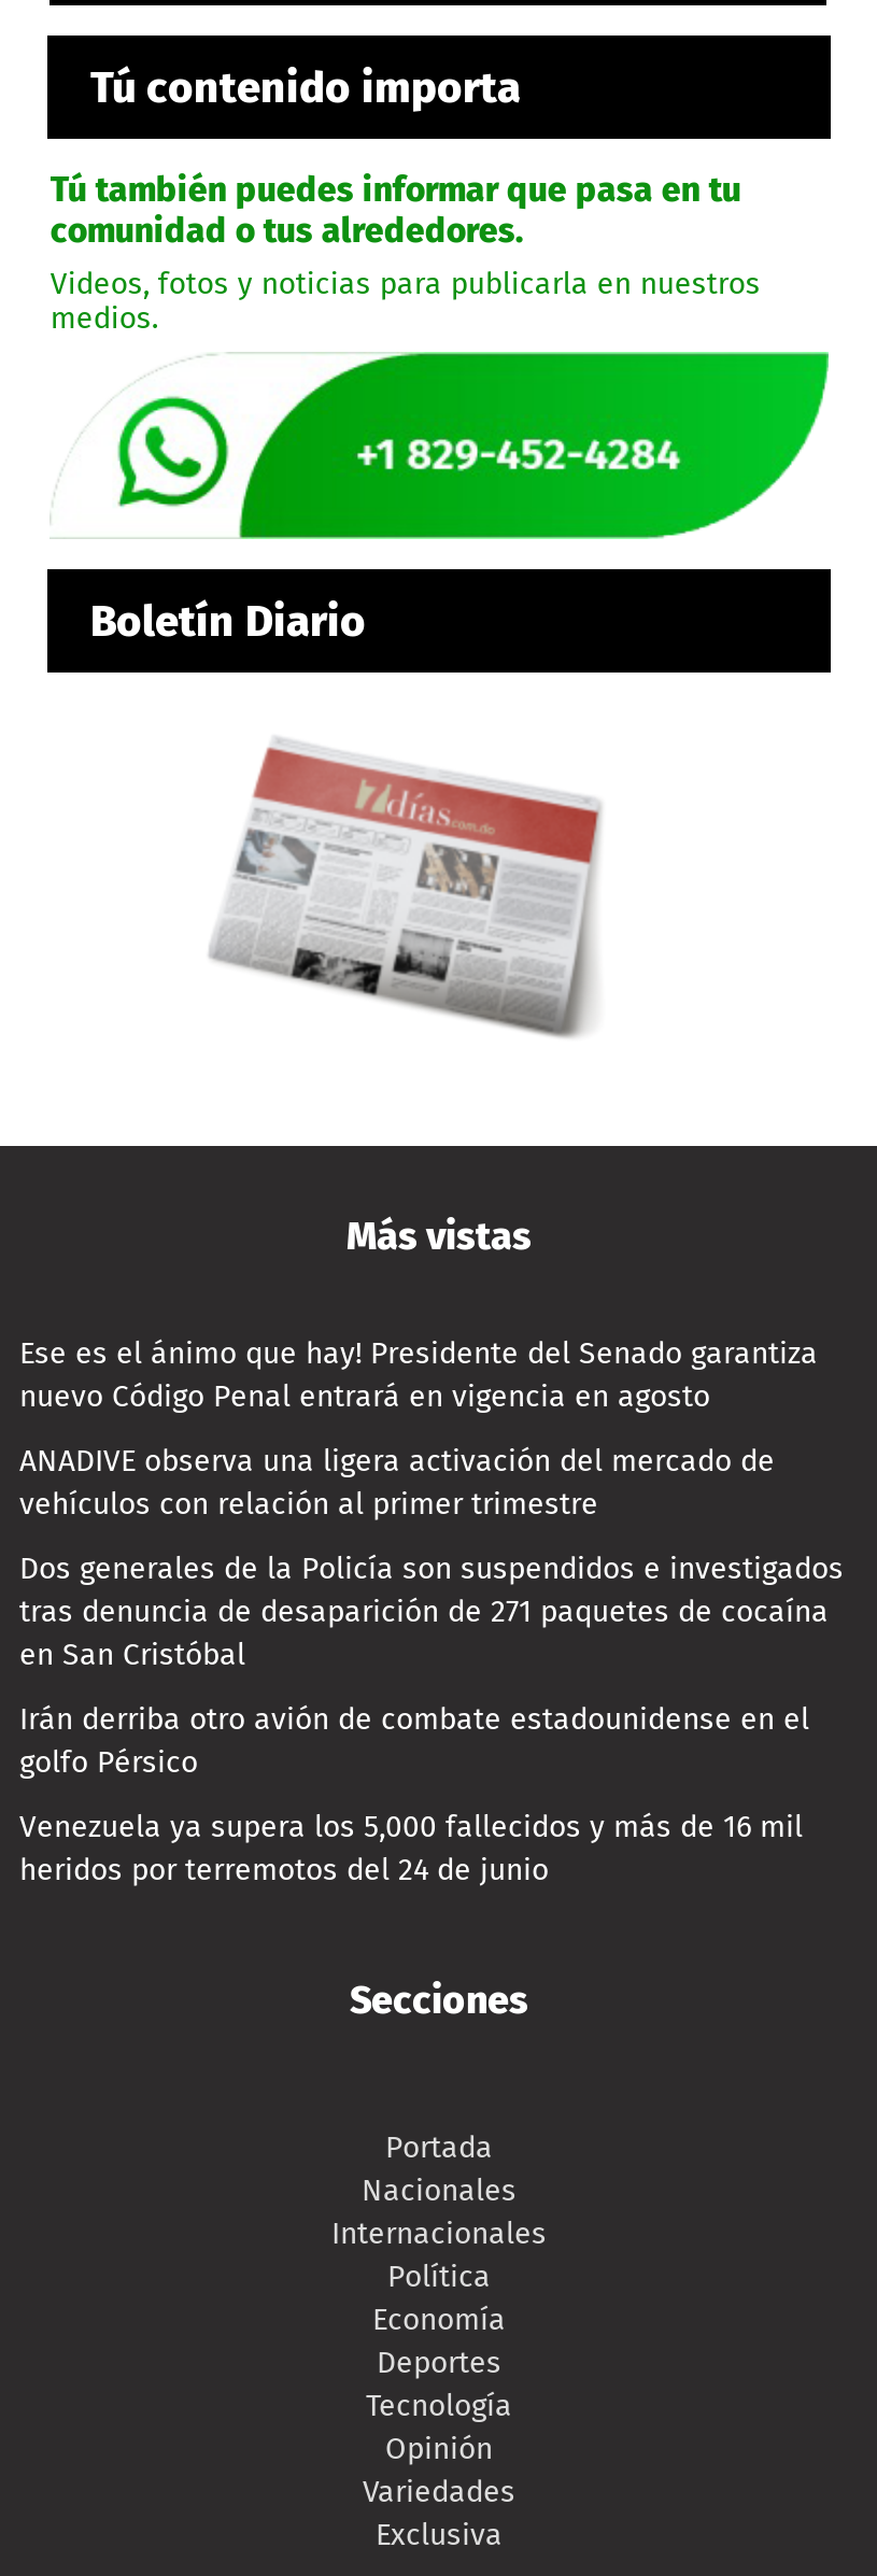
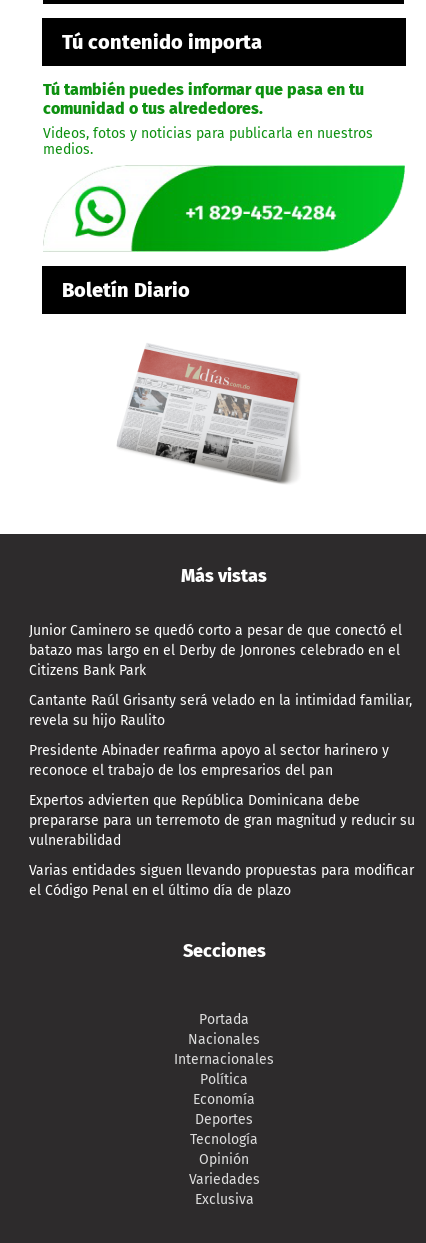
- Ese es el ánimo que hay! Presidente del Senado garantiza
- nuevo Código Penal entrará en vigencia en agosto
+ Junior Caminero se quedó corto a pesar de que conectó el
+ batazo mas largo en el Derby de Jonrones celebrado en el
+ Citizens Bank Park

- ANADIVE observa una ligera activación del mercado de
- vehículos con relación al primer trimestre
+ Cantante Raúl Grisanty será velado en la intimidad familiar,
+ revela su hijo Raulito

- Dos generales de la Policía son suspendidos e investigados
- tras denuncia de desaparición de 271 paquetes de cocaína
- en San Cristóbal
+ Presidente Abinader reafirma apoyo al sector harinero y
+ reconoce el trabajo de los empresarios del pan

- Irán derriba otro avión de combate estadounidense en el
- golfo Pérsico
+ Expertos advierten que República Dominicana debe
+ prepararse para un terremoto de gran magnitud y reducir su
+ vulnerabilidad

- Venezuela ya supera los 5,000 fallecidos y más de 16 mil
- heridos por terremotos del 24 de junio
+ Varias entidades siguen llevando propuestas para modificar
+ el Código Penal en el último día de plazo
